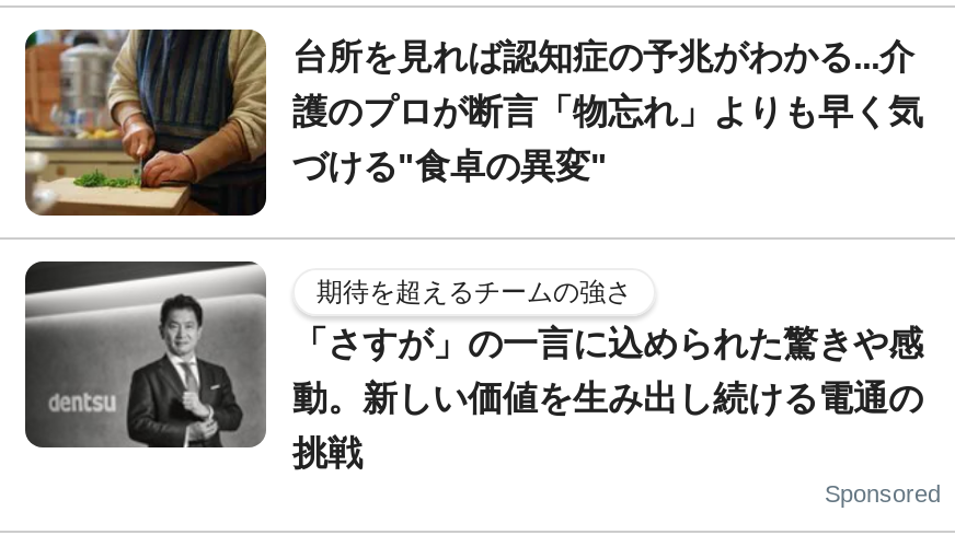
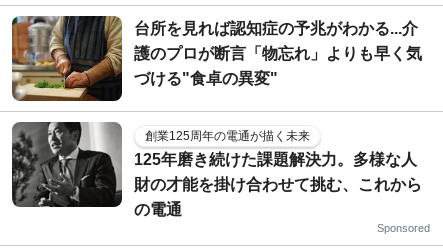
- [image]
- 「さすが」の一言に込められた驚きや感
+ [image]
+ 125年磨き続けた課題解決力。多様な人

- 期待を超えるチームの強さ
+ 創業125周年の電通が描く未来

- 動。新しい価値を生み出し続ける電通の
+ 財の才能を掛け合わせて挑む、これから

- 挑戦
+ の電通
